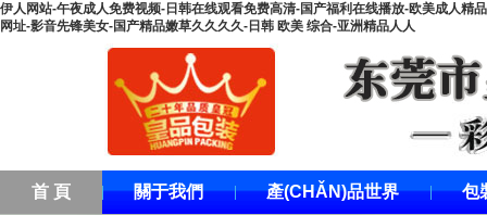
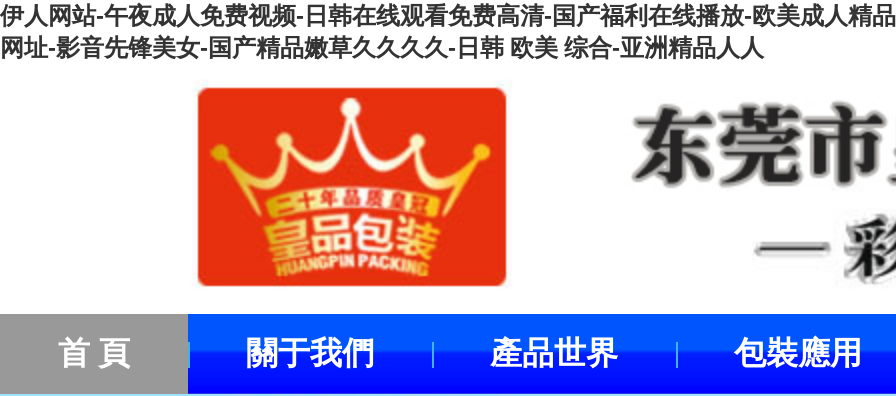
- 產(CHǍN)品世界
+ 產品世界
